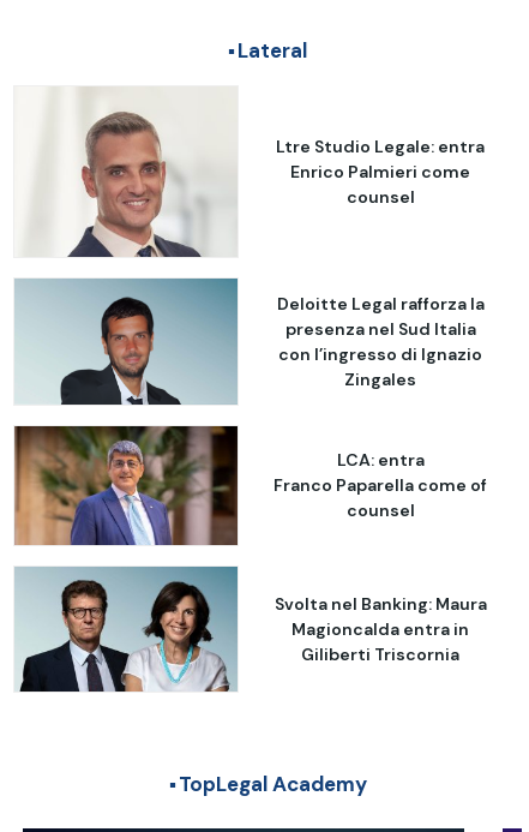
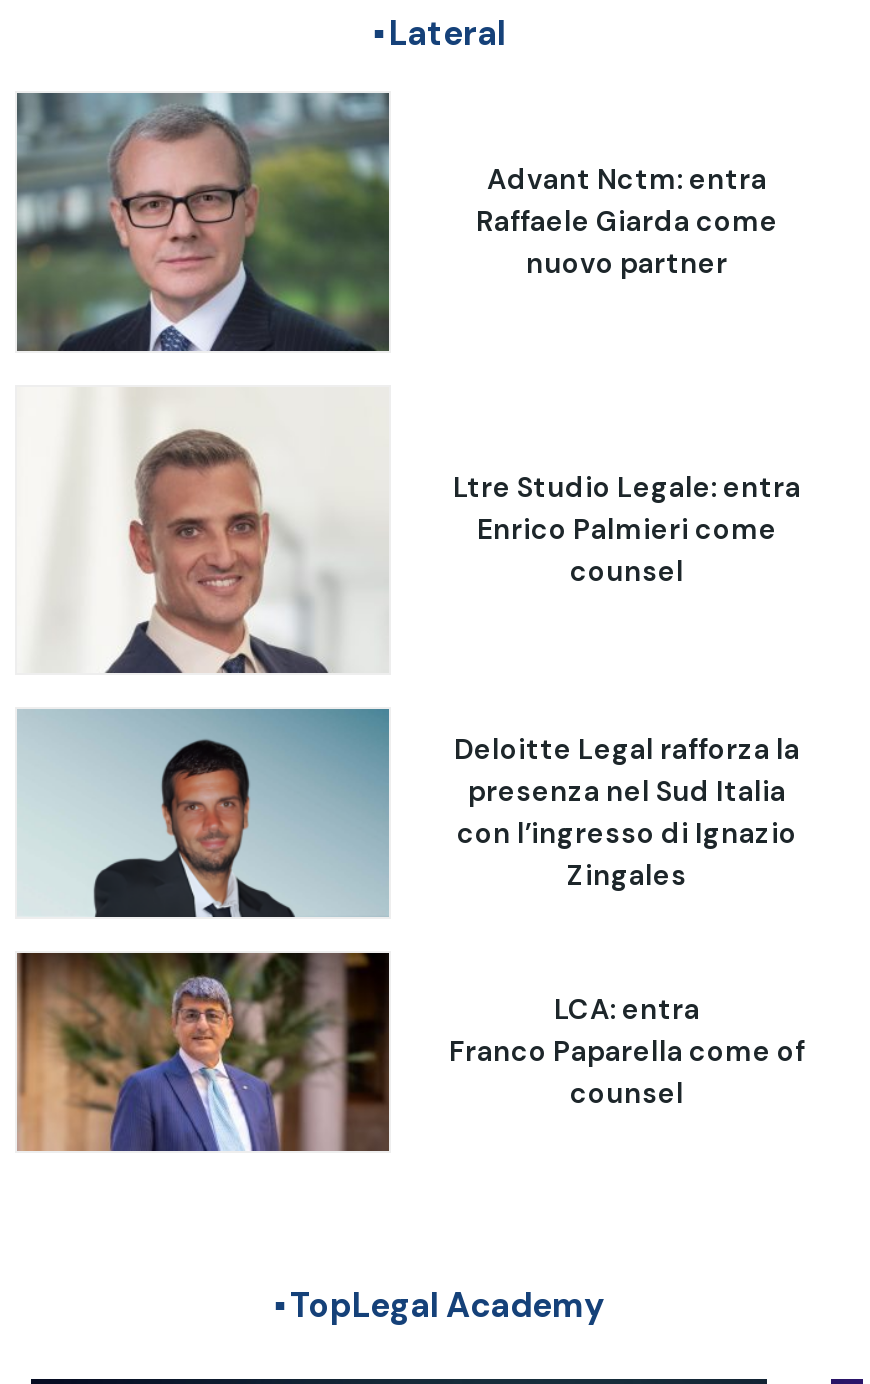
+ [image]

+ Advant Nctm: entra
+ Raffaele Giarda come
+ nuovo partner

moved down: [image] | Ltre Studio Legale: entra | Enrico Palmieri come | ... | Franco Paparella come of | counsel

- [image]
- Svolta nel Banking: Maura
- Magioncalda entra in
- Giliberti Triscornia
